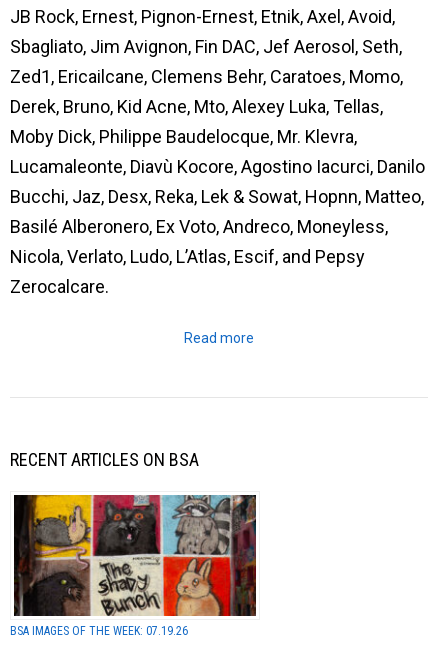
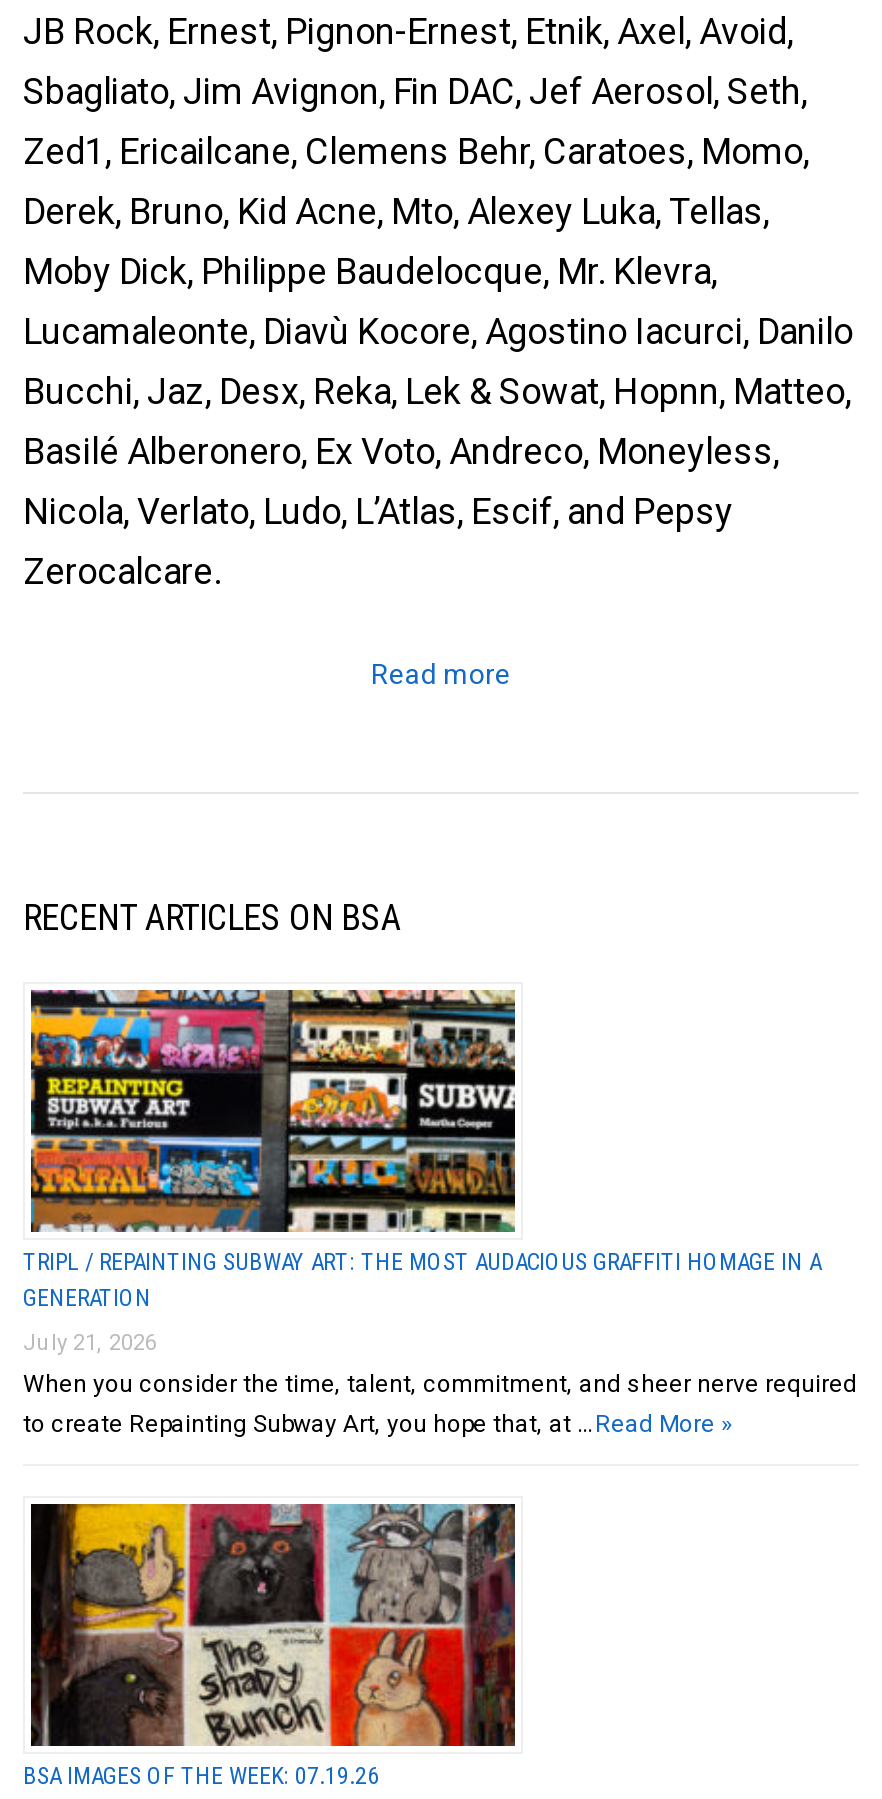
+ [image]
+ TRIPL / REPAINTING SUBWAY ART: THE MOST AUDACIOUS GRAFFITI HOMAGE IN A
+ GENERATION
+ July 21, 2026
+ When you consider the time, talent, commitment, and sheer nerve required
+ to create Repainting Subway Art, you hope that, at … Read More »
